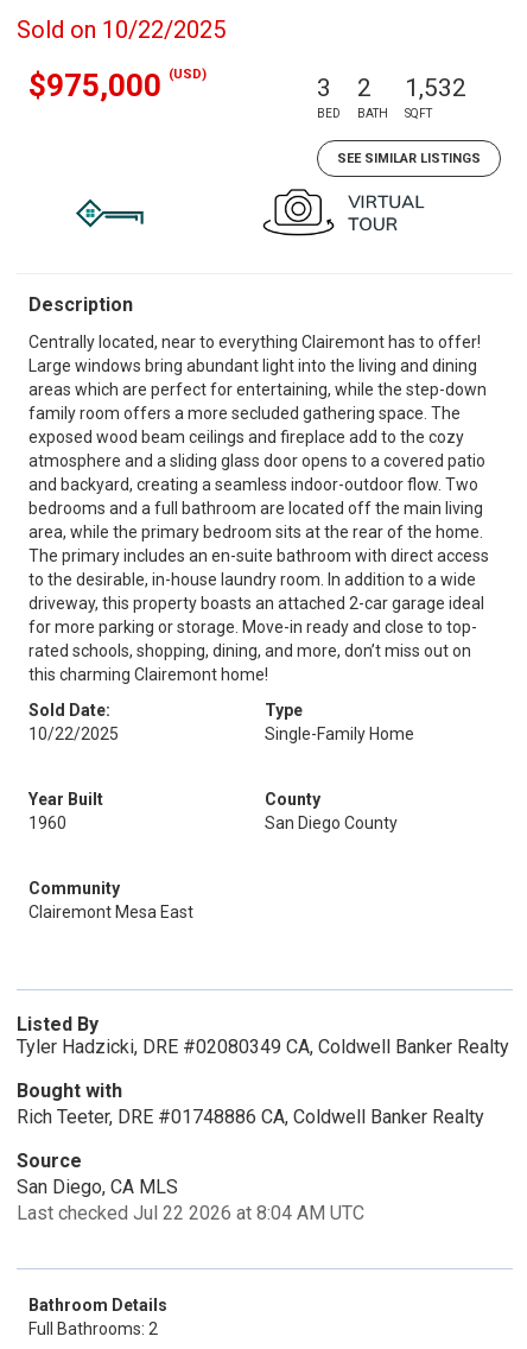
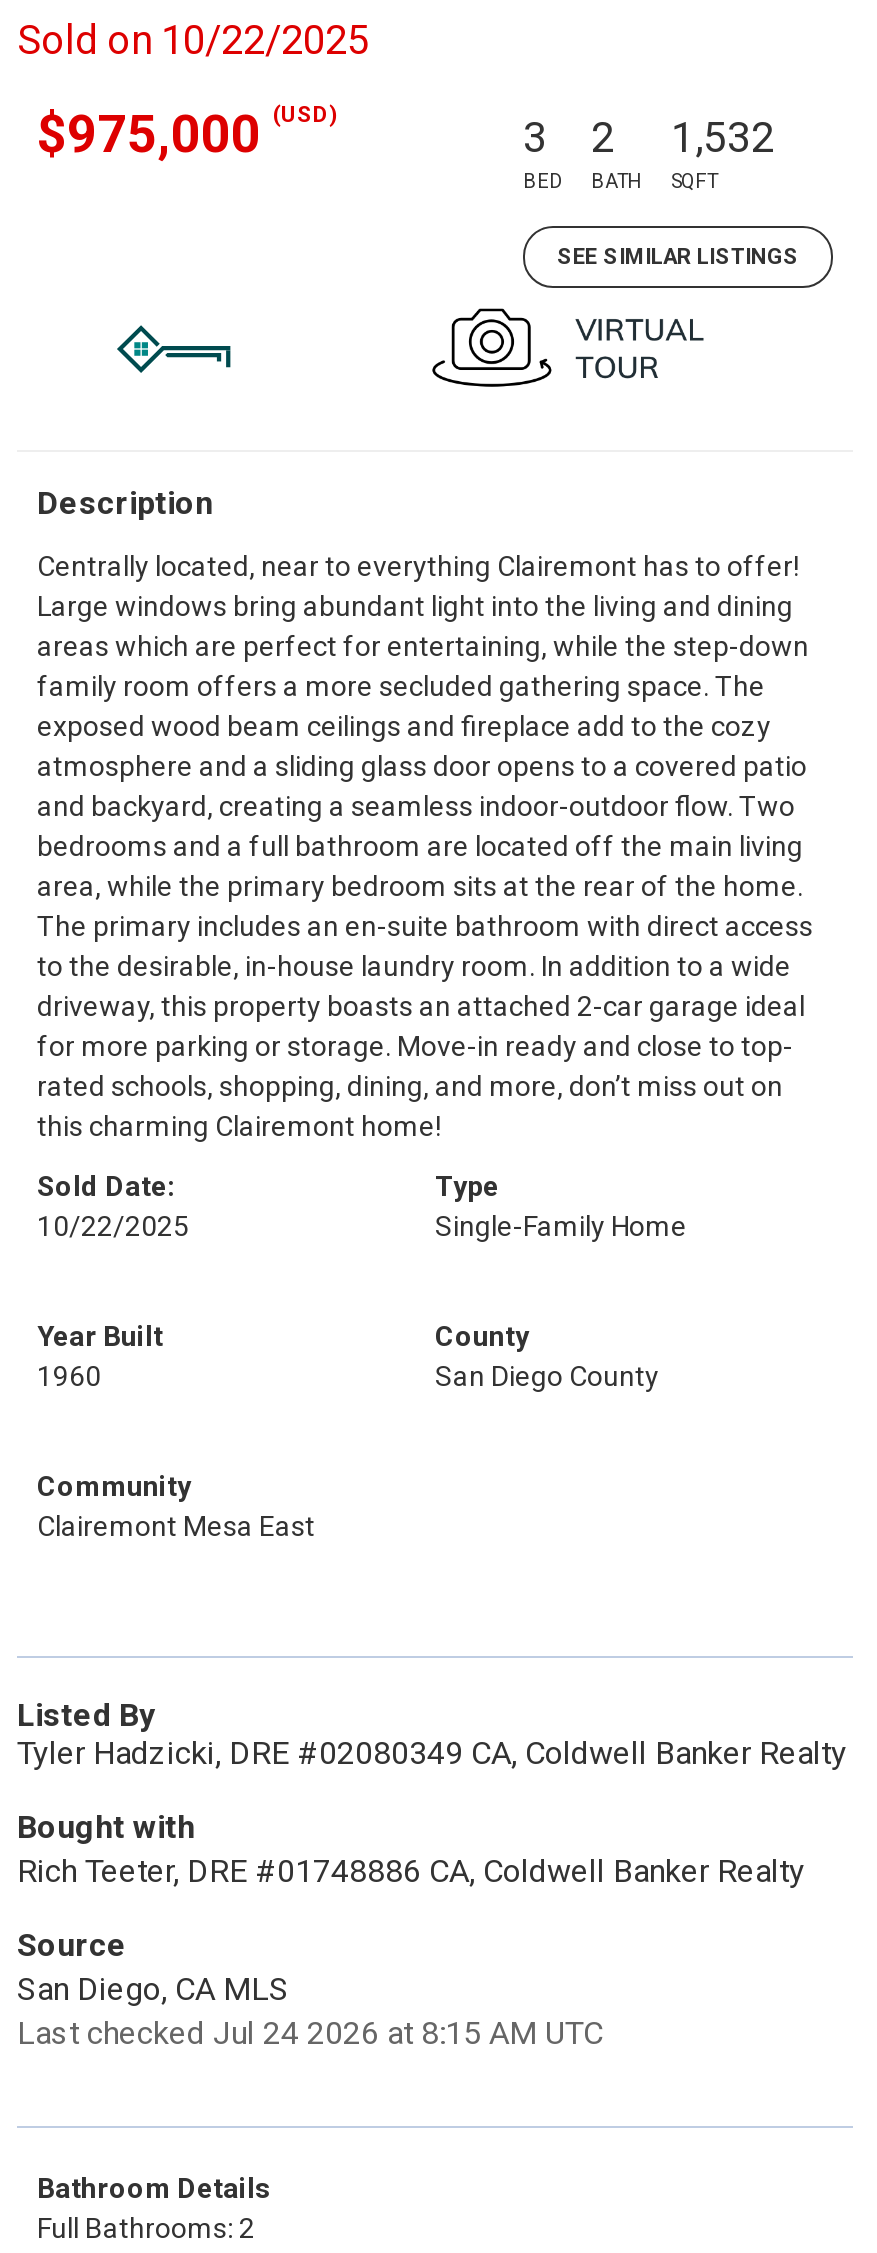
- Last checked Jul 22 2026 at 8:04 AM UTC
+ Last checked Jul 24 2026 at 8:15 AM UTC
